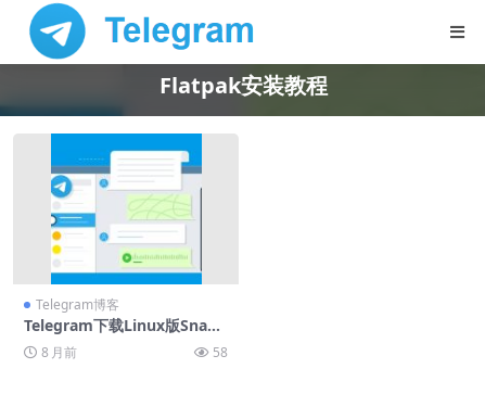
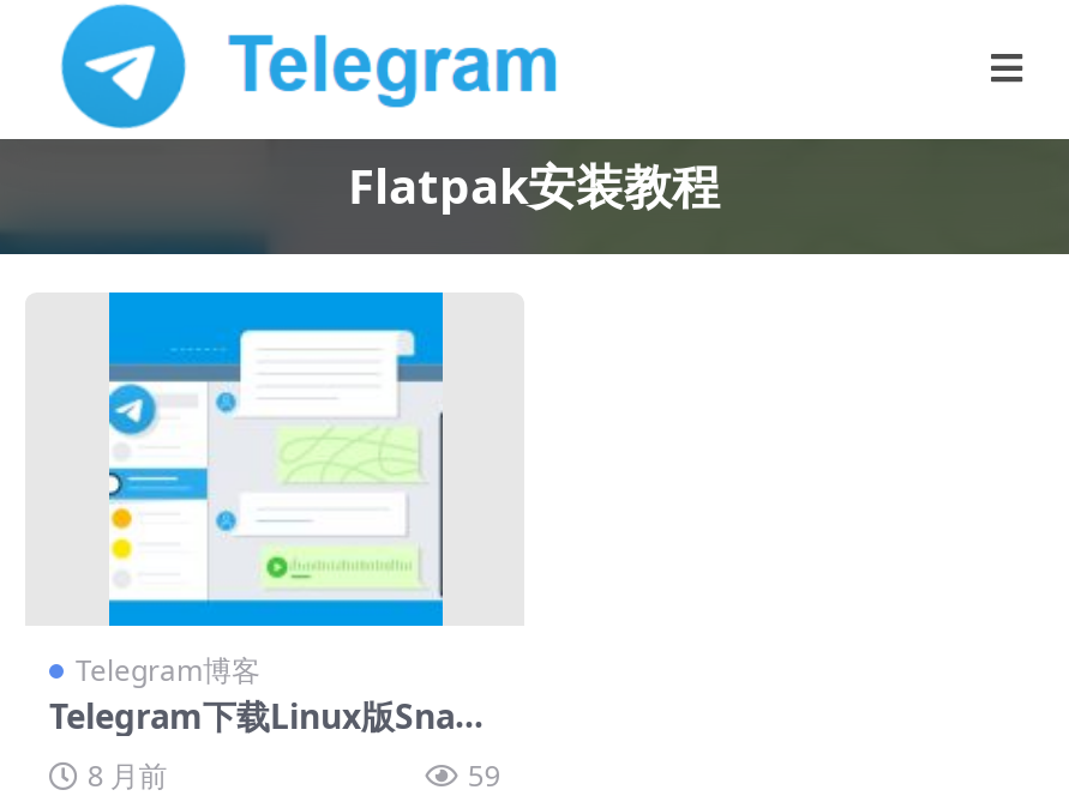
- 58
+ 59
